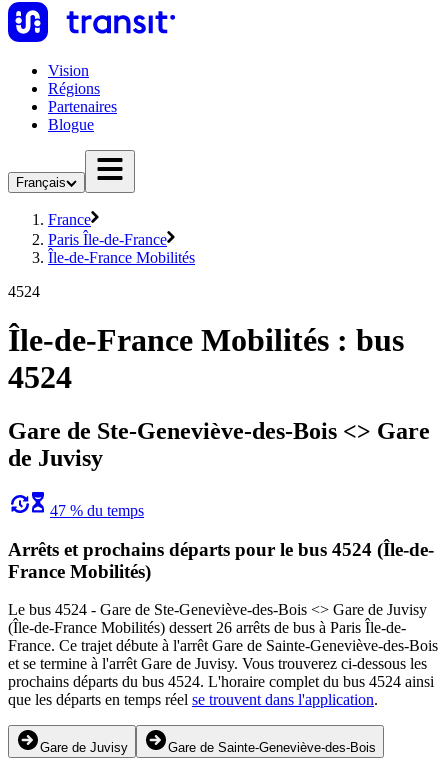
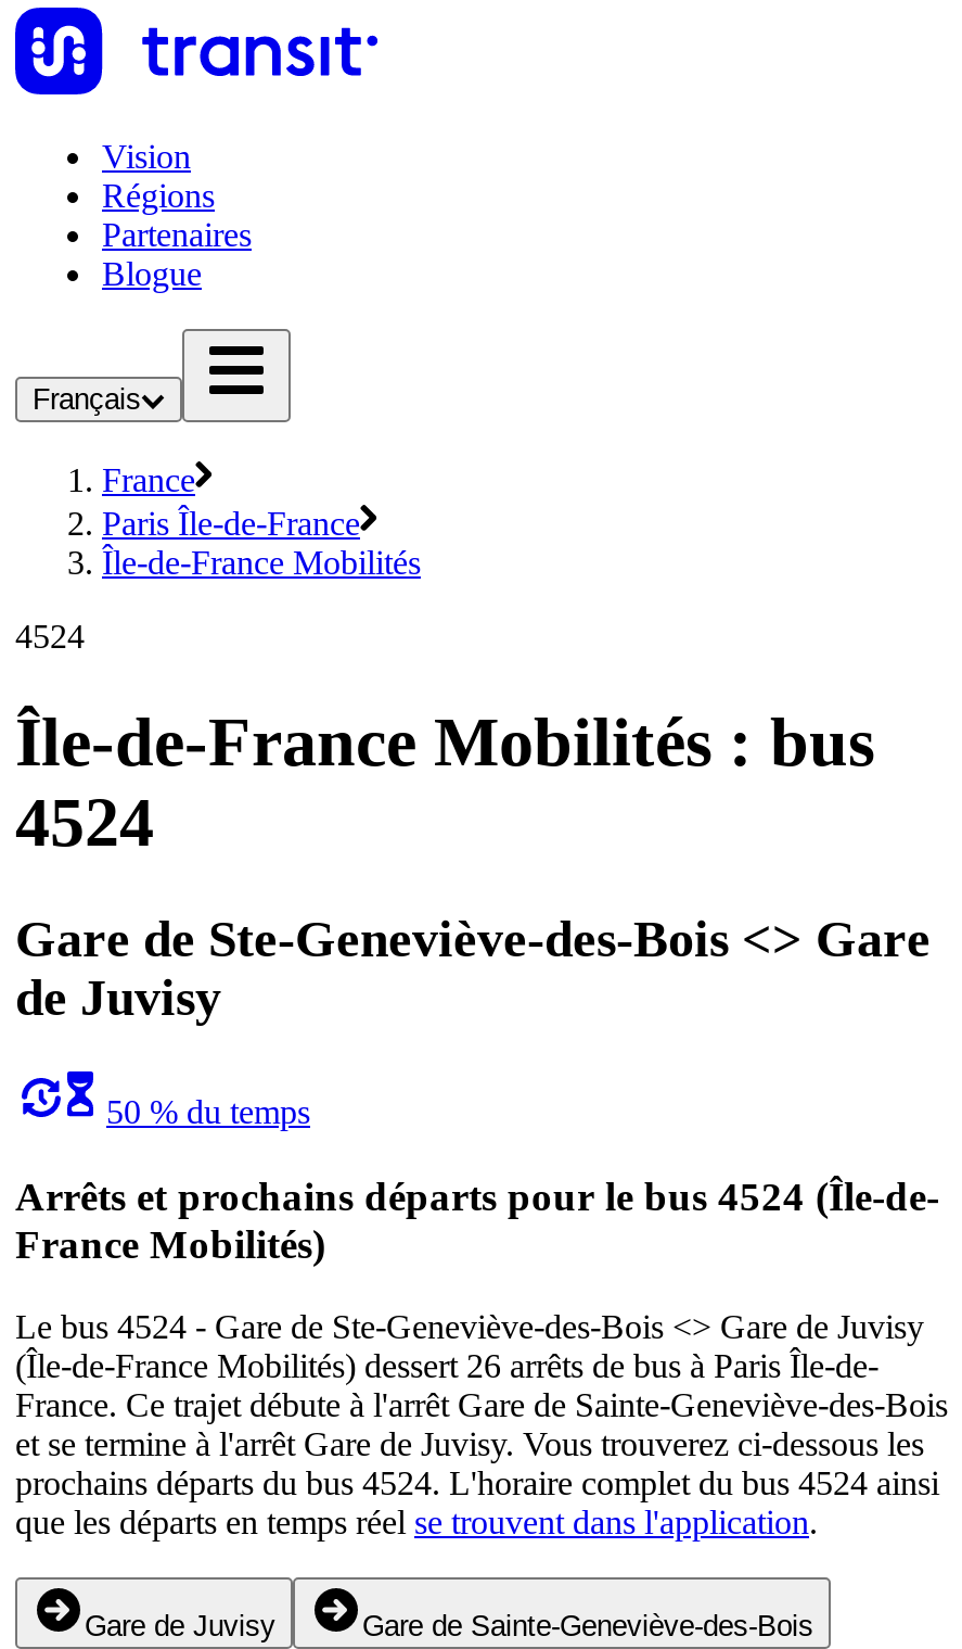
- 47 % du temps
+ 50 % du temps
